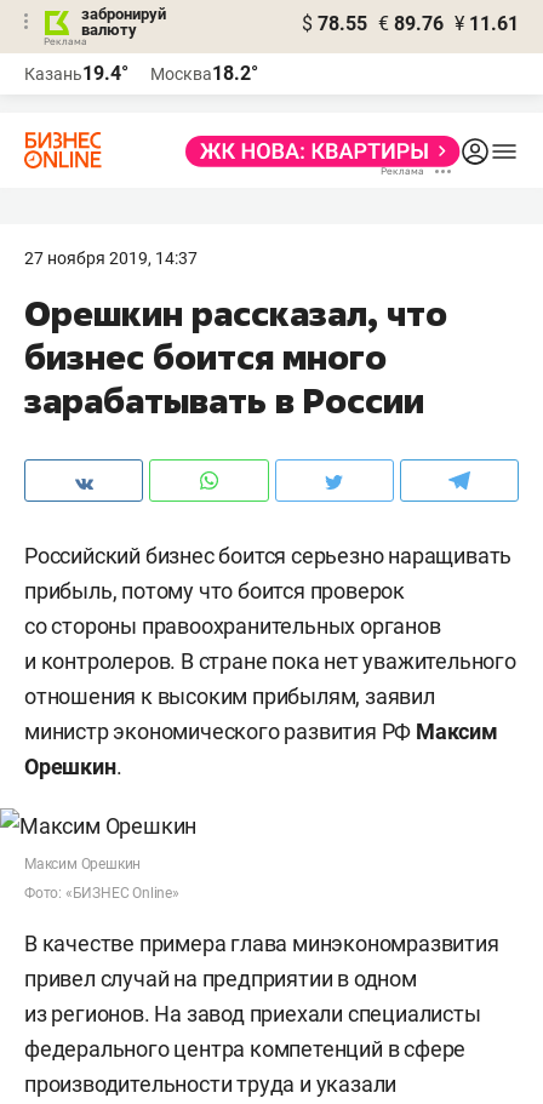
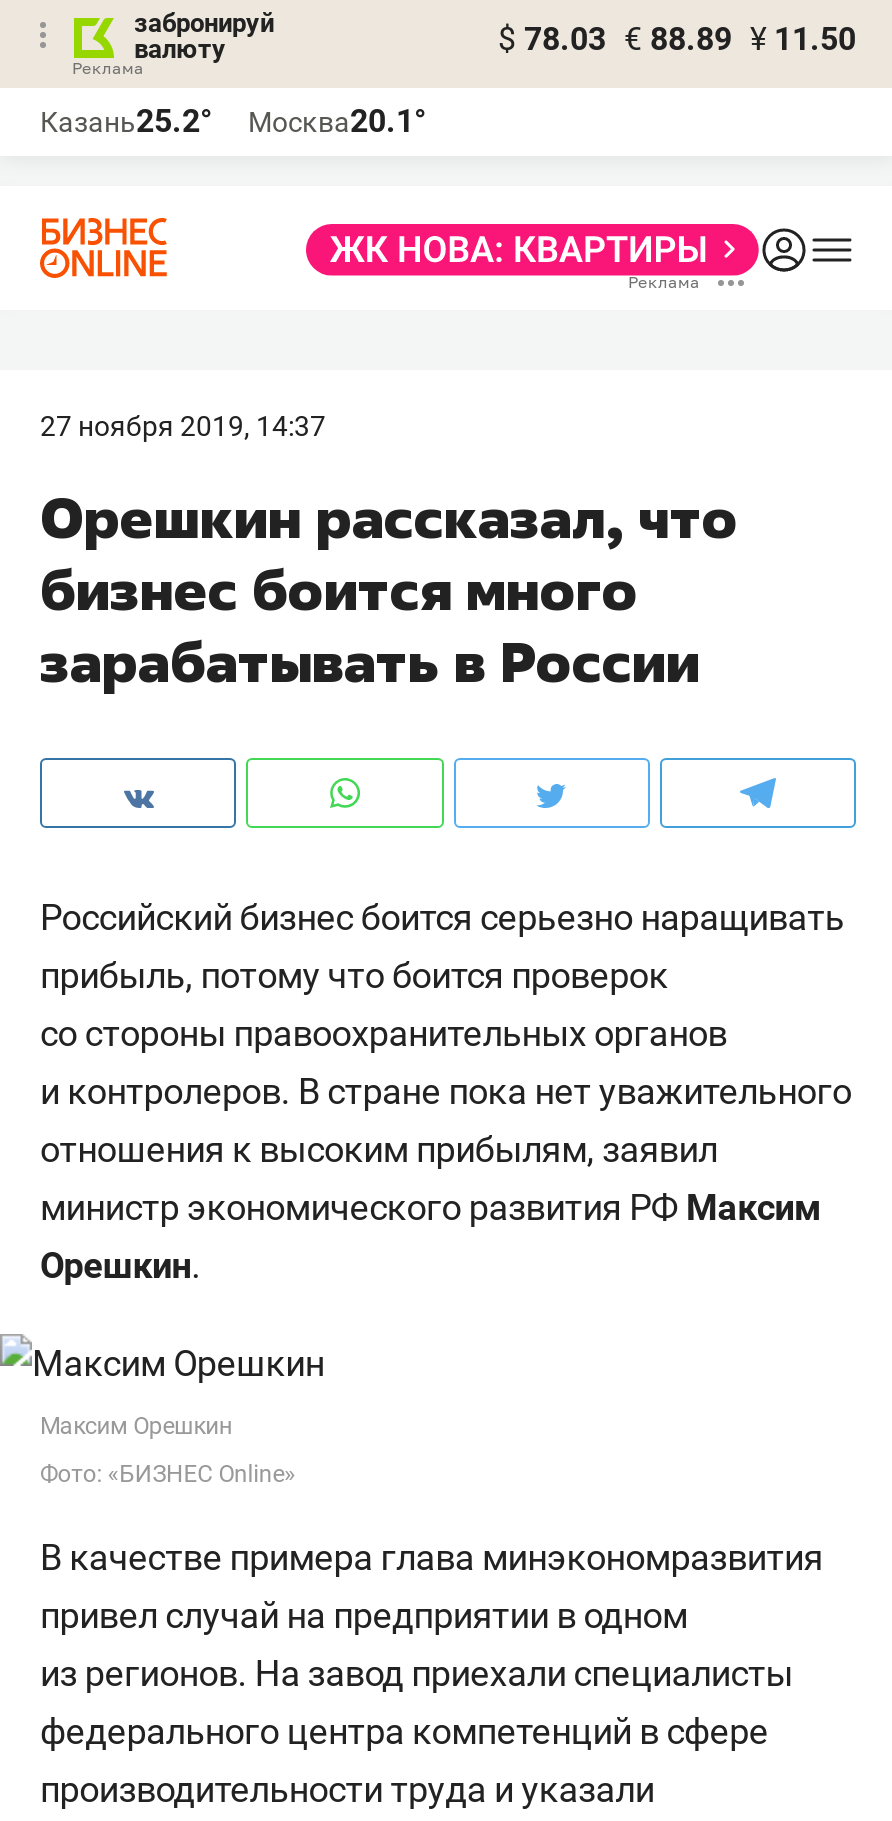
- $ 78.55 € 89.76 ¥ 11.61
+ $ 78.03 € 88.89 ¥ 11.50

- Казань19.4°
+ Казань25.2°

- Москва18.2°
+ Москва20.1°
